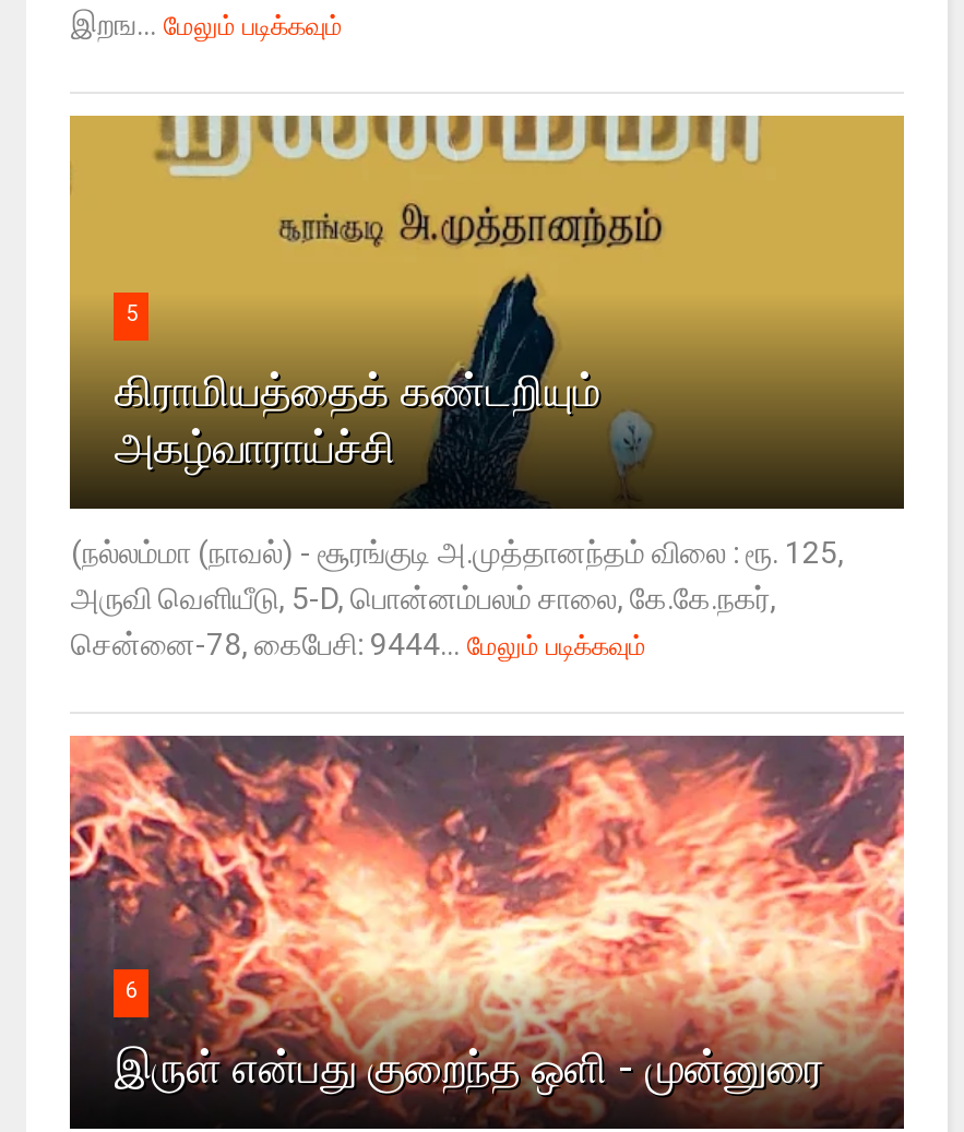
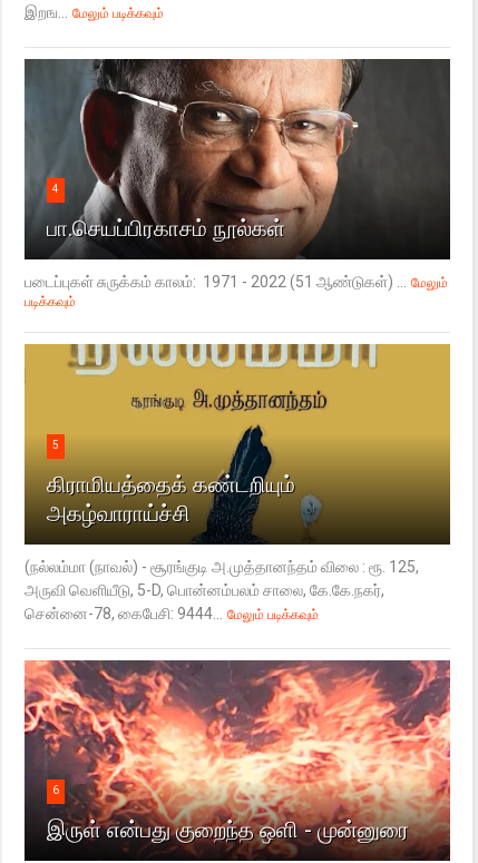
+ [image]
+ 4
+ பா.செயப்பிரகாசம் நூல்கள்
+ படைப்புகள் சுருக்கம் காலம்: 1971 - 2022 (51 ஆண்டுகள்) ... மேலும்
+ படிக்கவும்
